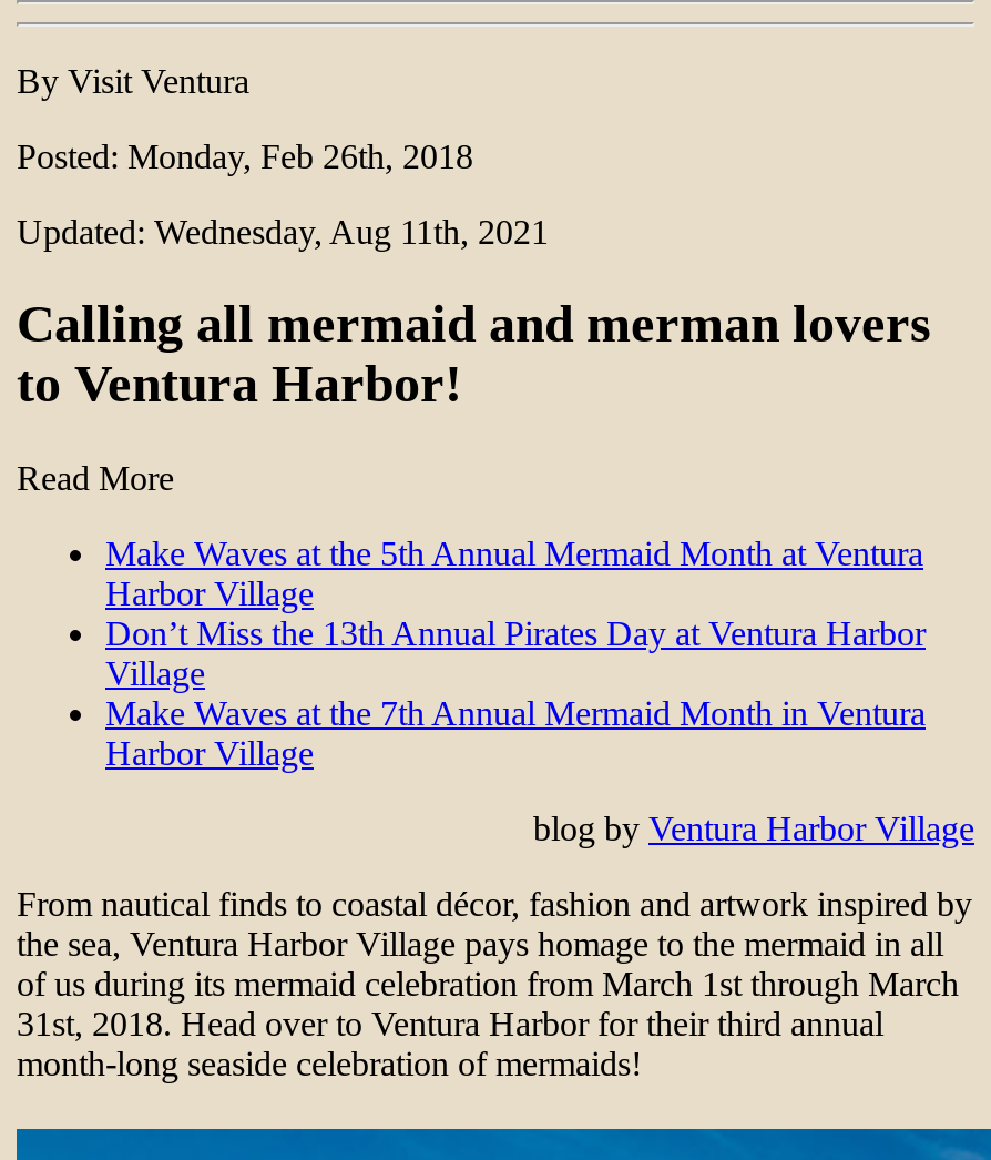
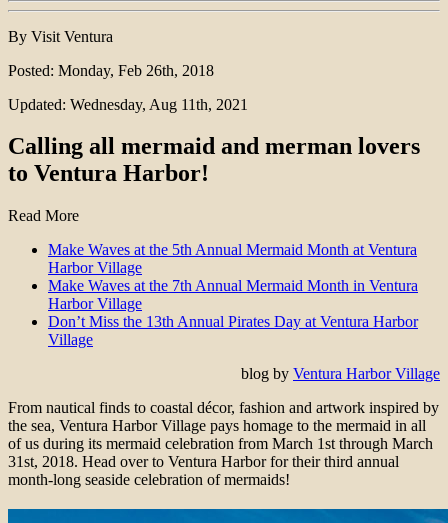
moved down: Don’t Miss the 13th Annual Pirates Day at Ventura Harbor | Village

moved up: Make Waves at the 7th Annual Mermaid Month in Ventura | Harbor Village
